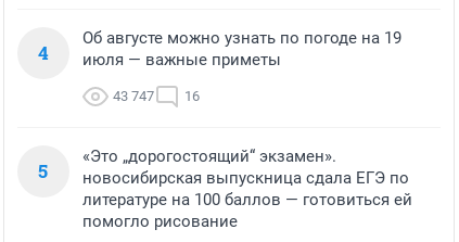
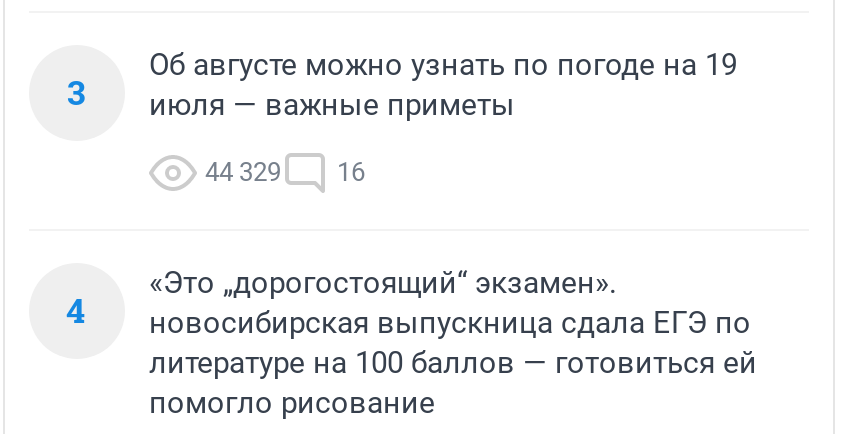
- 4 июля — важные приметы
+ 3 июля — важные приметы

- 43 747 16
+ 44 329 16

- 5 новосибирская выпускница сдала ЕГЭ по
+ 4 новосибирская выпускница сдала ЕГЭ по
